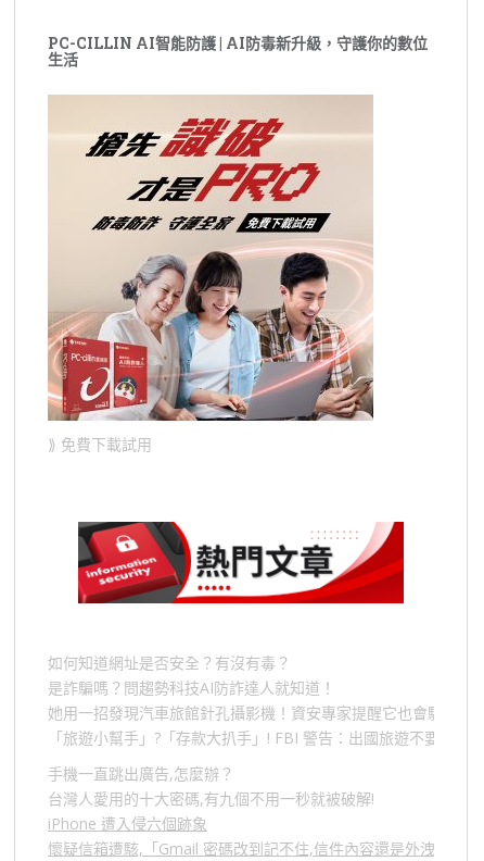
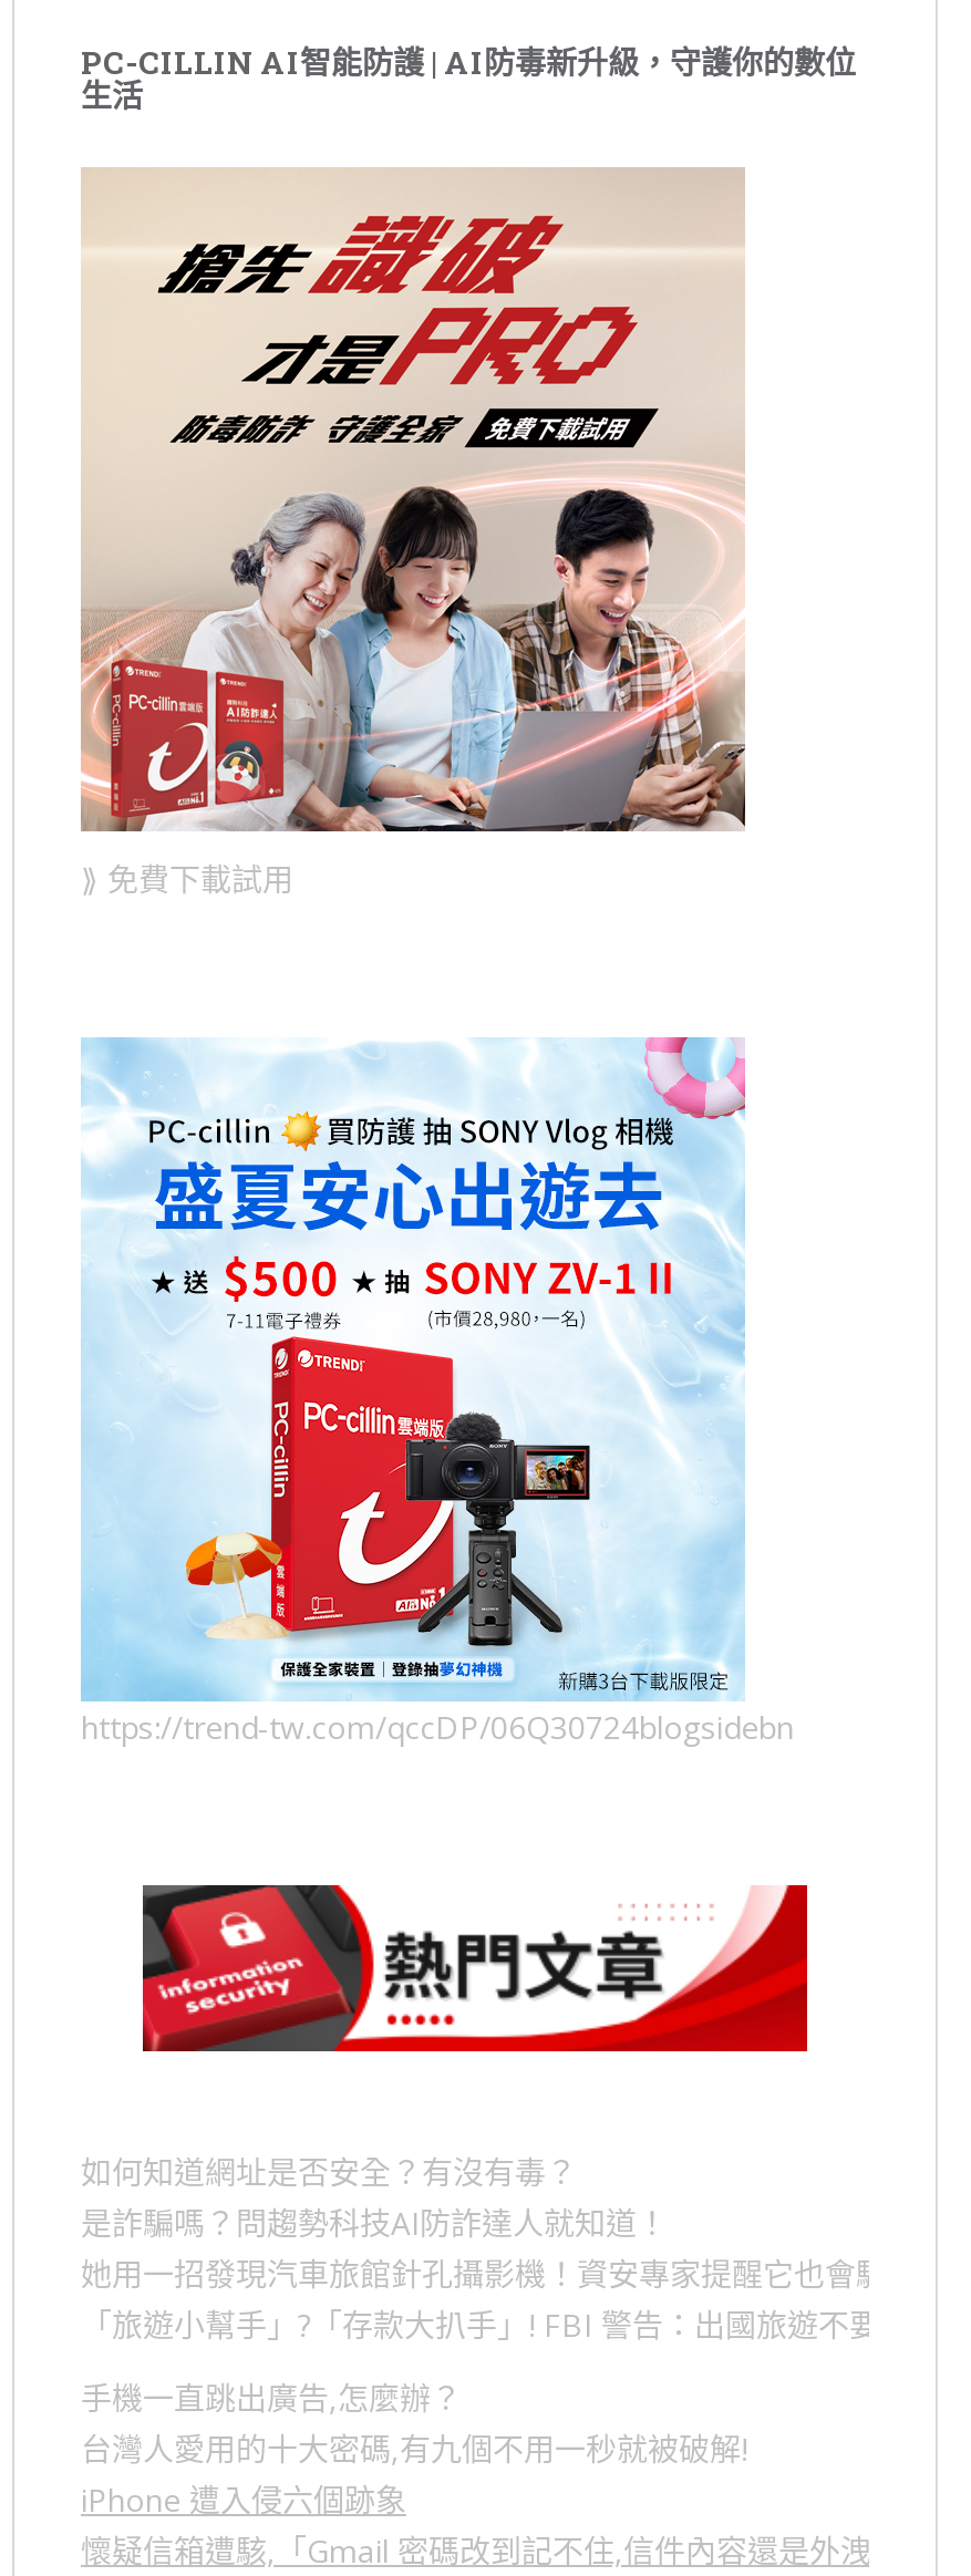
+ [image]
+ https://trend-tw.com/qccDP/06Q30724blogsidebn
